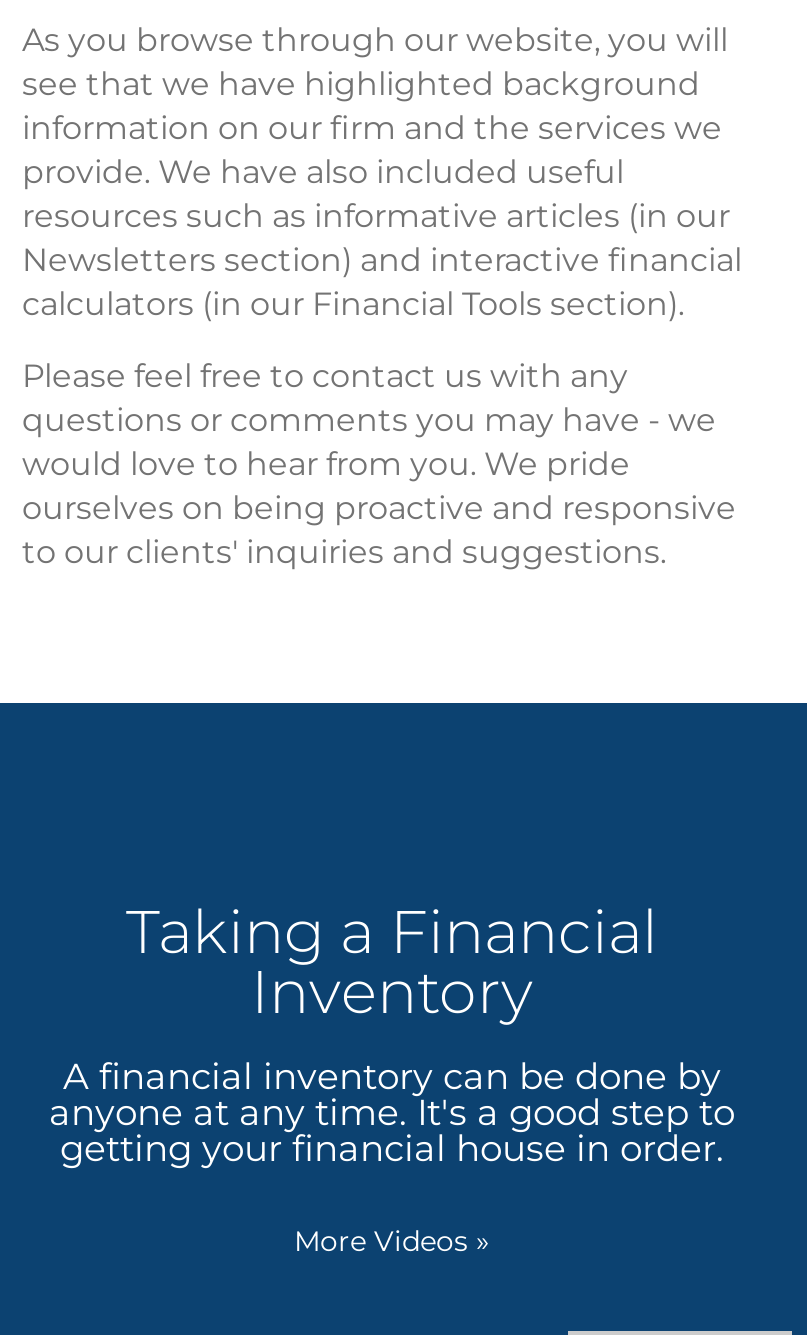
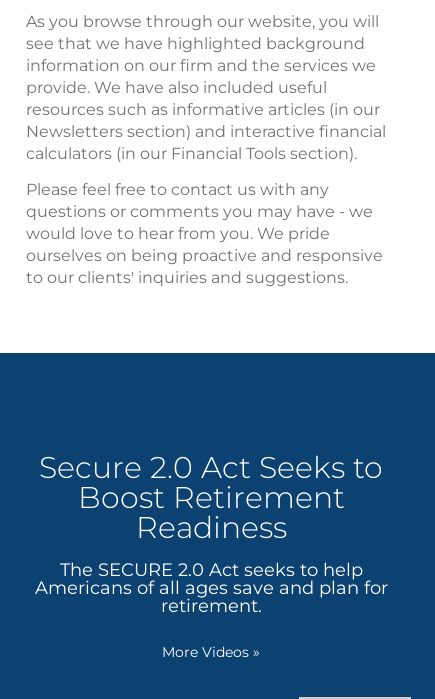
- Taking a Financial
- Inventory
- A financial inventory can be done by
- anyone at any time. It's a good step to
- getting your financial house in order.
+ Secure 2.0 Act Seeks to
+ Boost Retirement
+ Readiness
+ The SECURE 2.0 Act seeks to help
+ Americans of all ages save and plan for
+ retirement.
